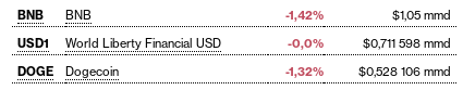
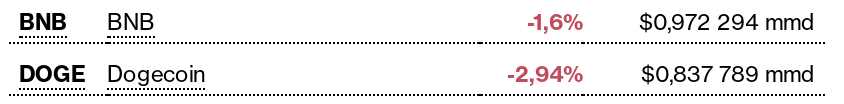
- -1,42%
- $1,05 mmd
- USD1
- World Liberty Financial USD
- -0,0%
- $0,711 598 mmd
+ -1,6%
+ $0,972 294 mmd

- -1,32%
+ -2,94%

- $0,528 106 mmd
+ $0,837 789 mmd
